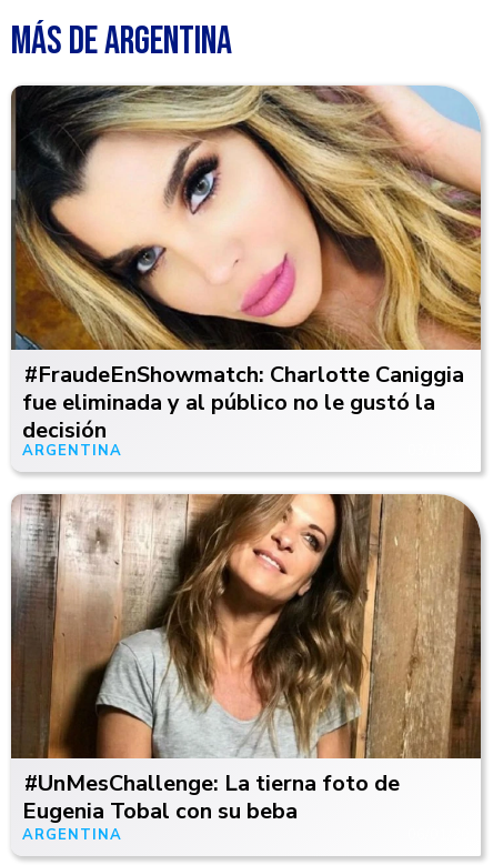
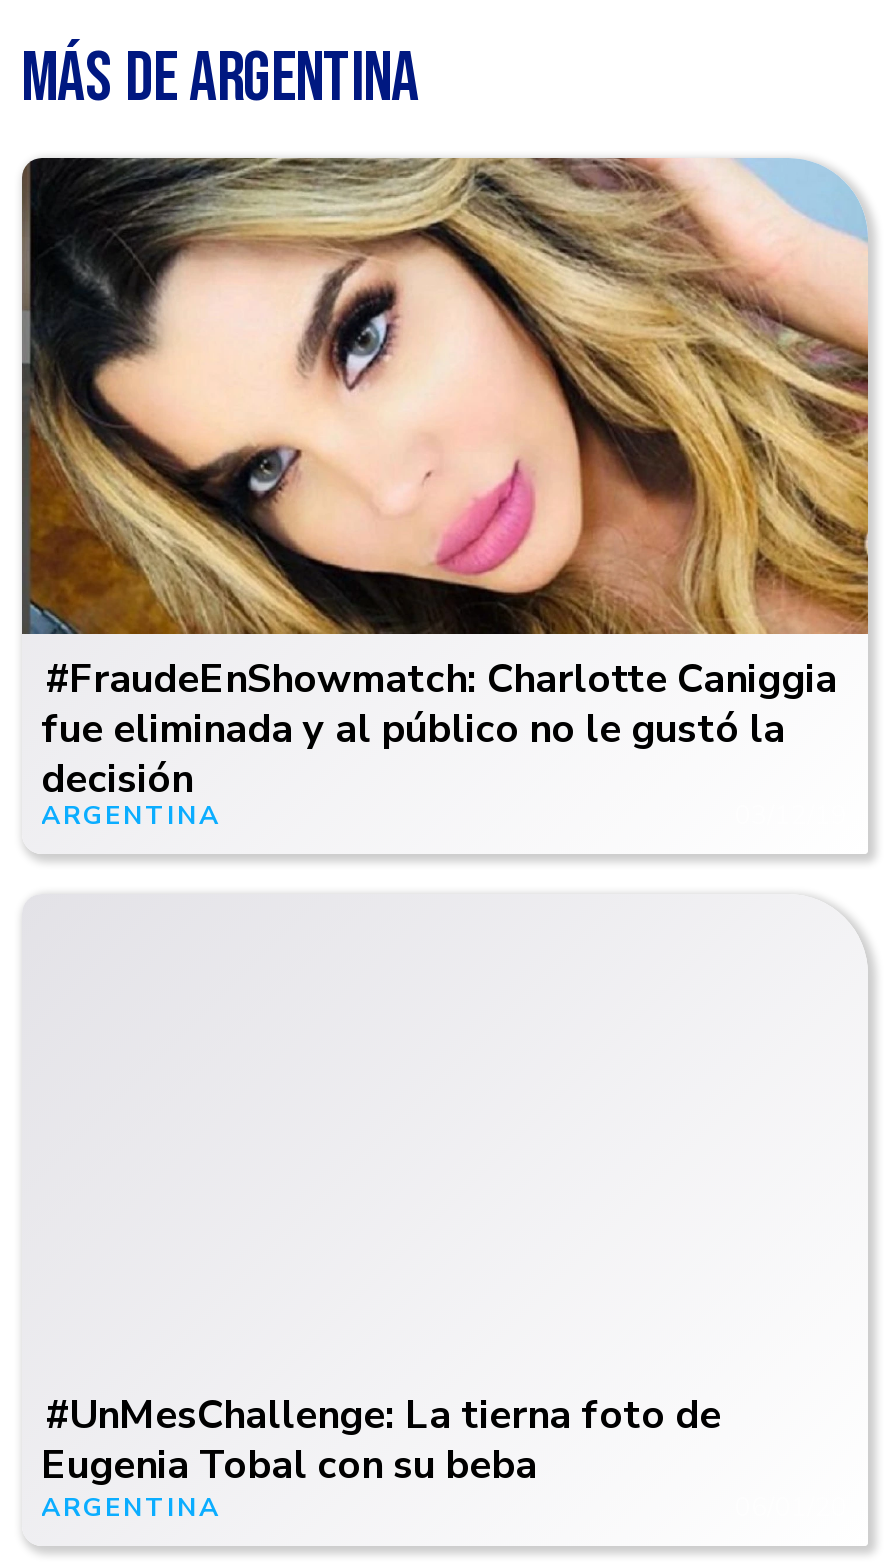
- [image]
